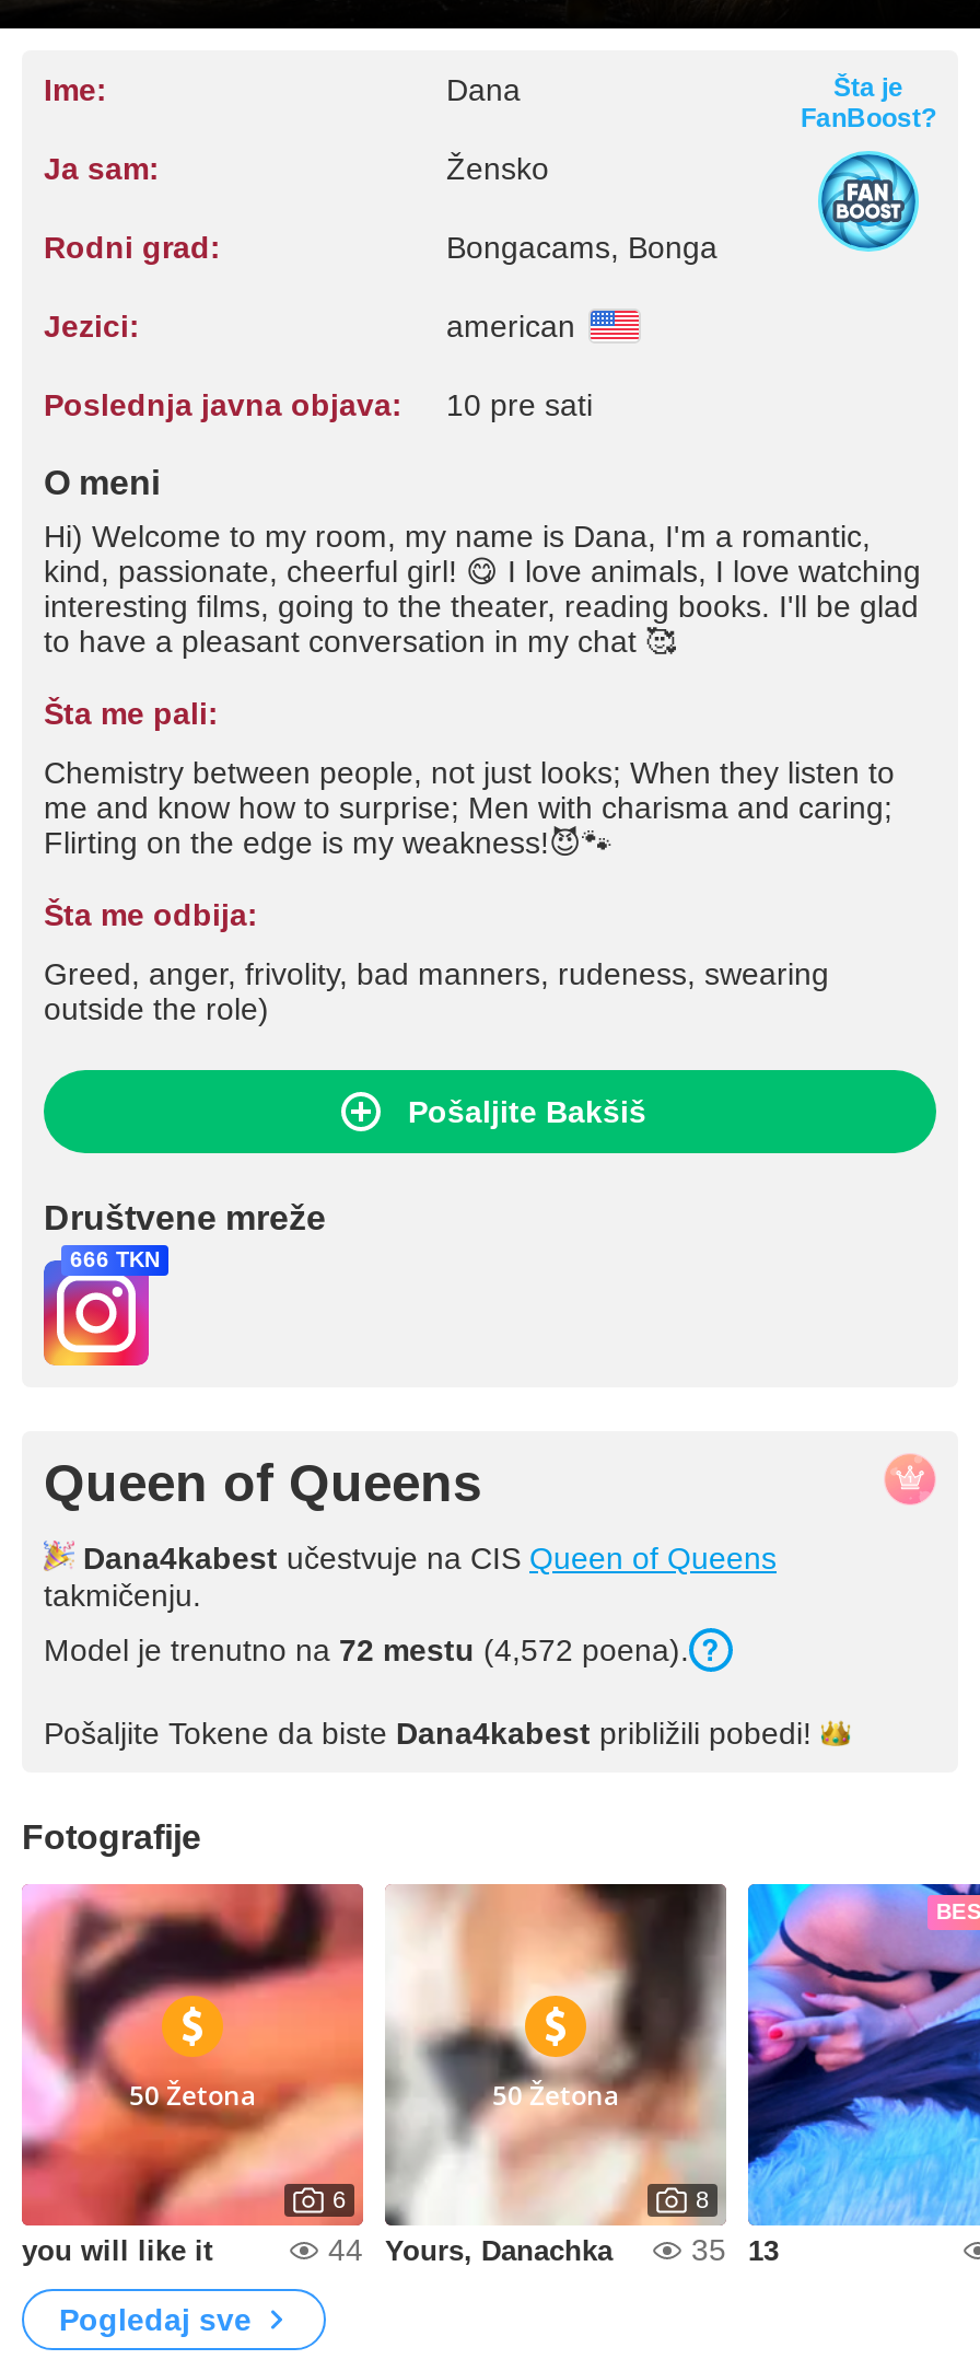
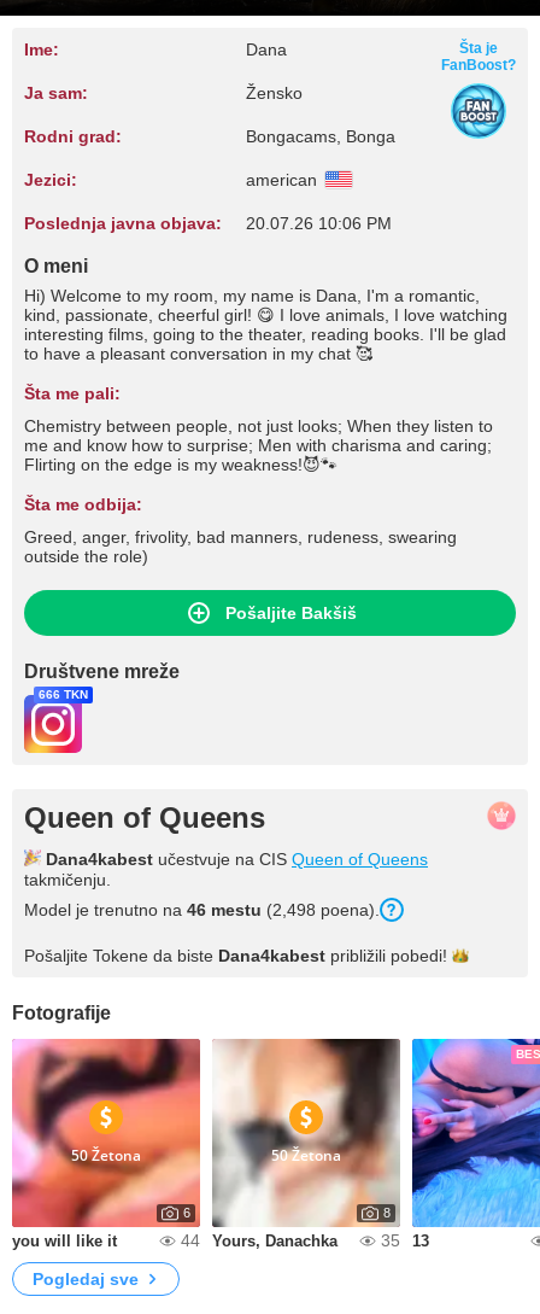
- Poslednja javna objava: 10 pre sati
+ Poslednja javna objava: 20.07.26 10:06 PM

- Model je trenutno na 72 mestu (4,572 poena).
+ Model je trenutno na 46 mestu (2,498 poena).
